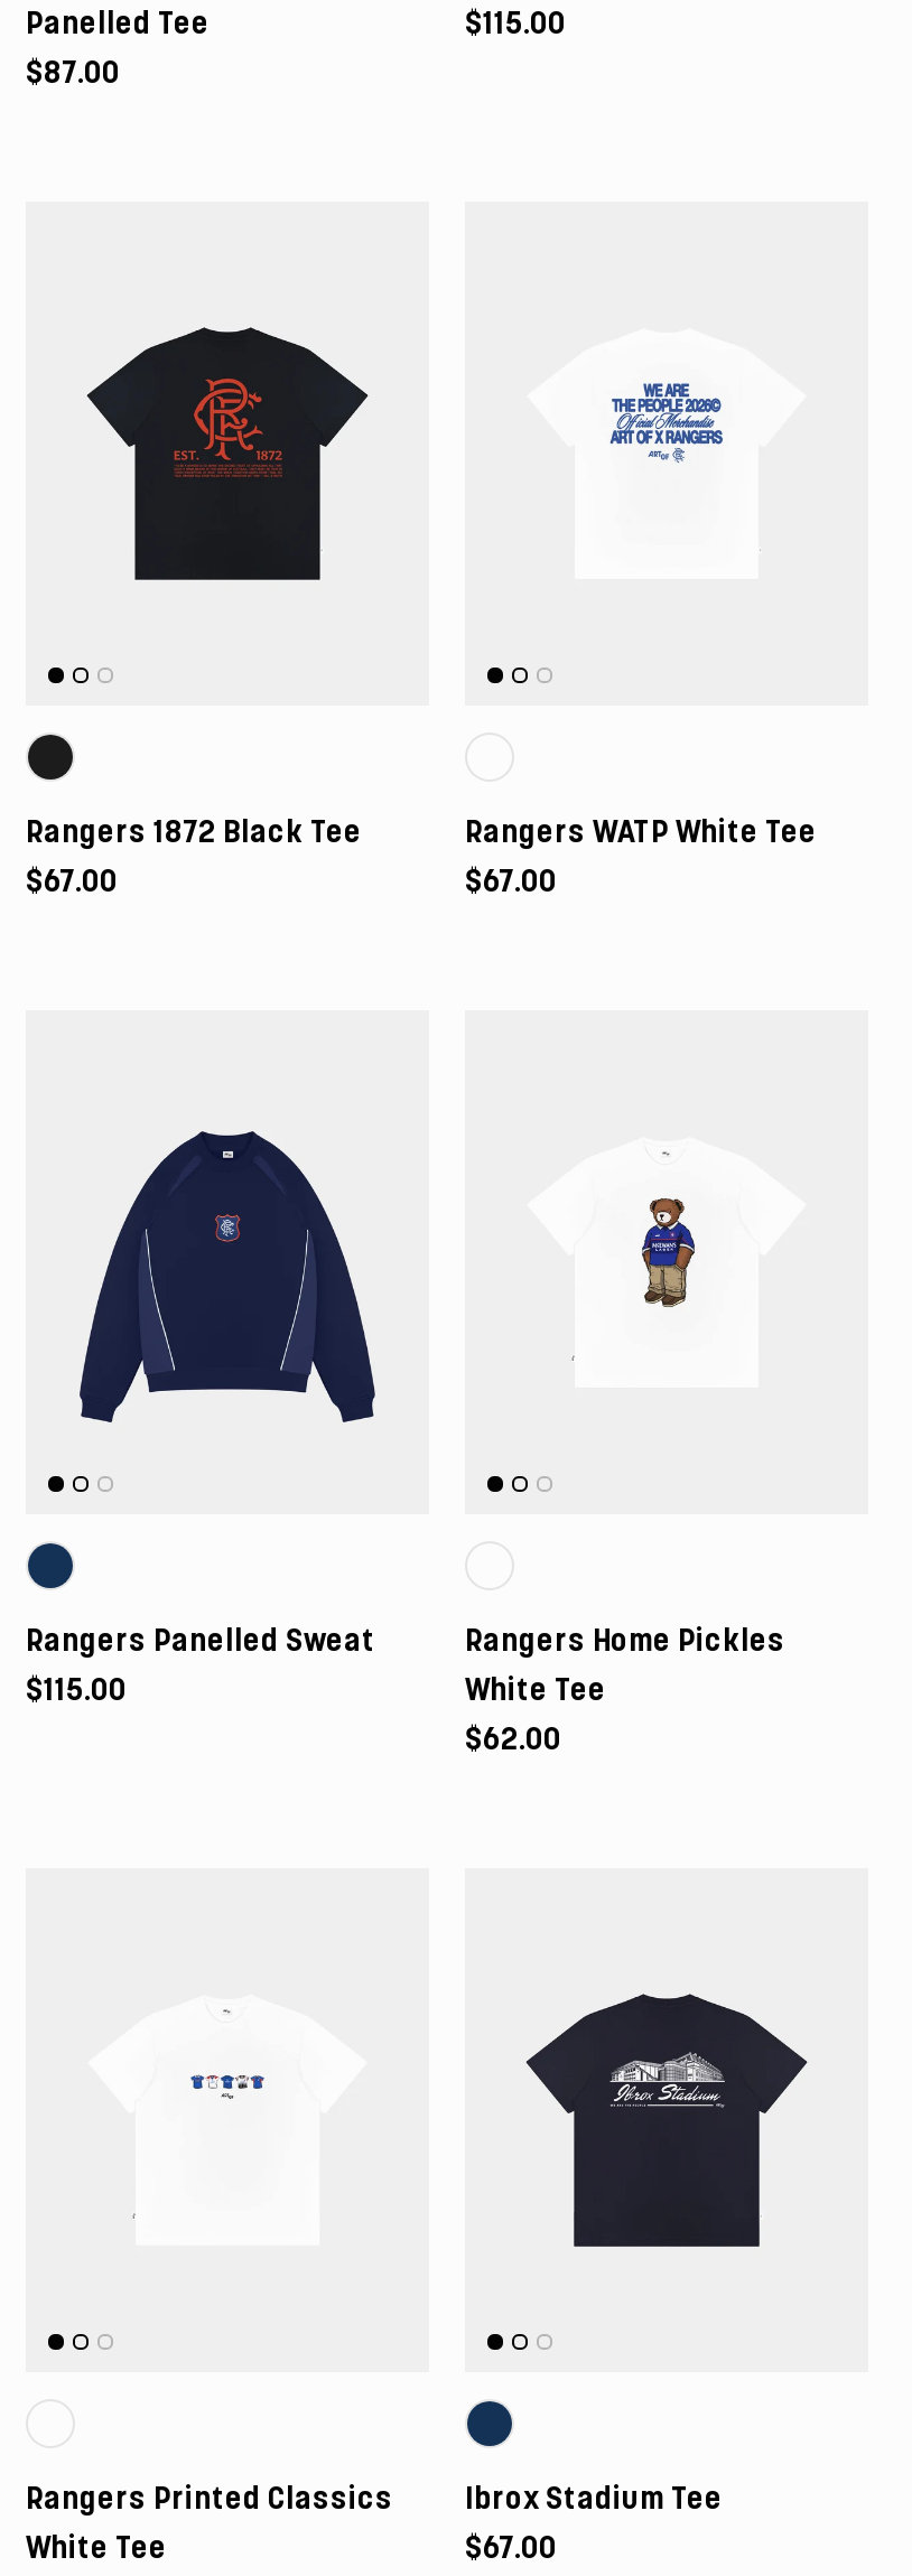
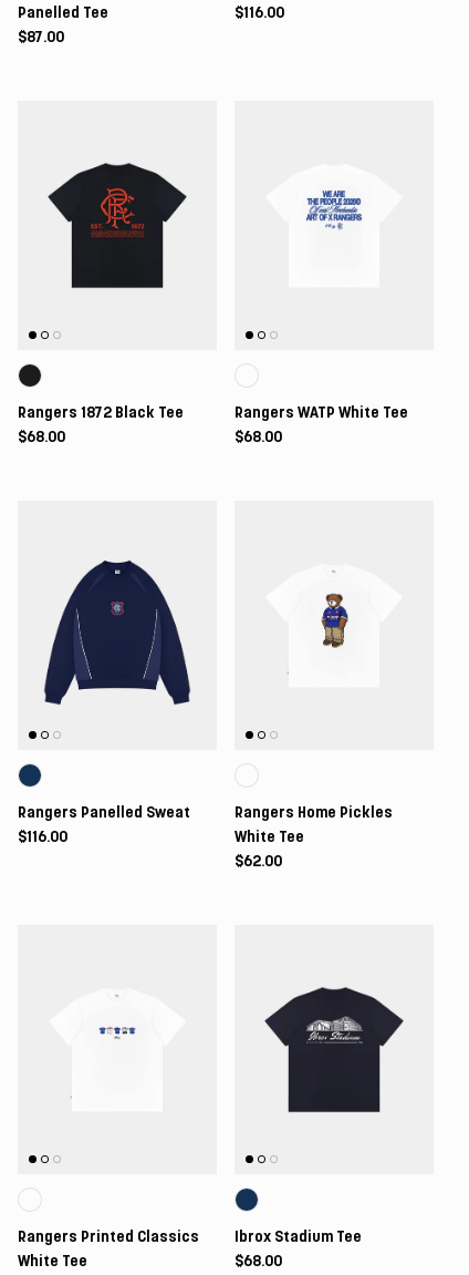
- $115.00
+ $116.00

- $67.00
+ $68.00

- $67.00
+ $68.00

- $115.00
+ $116.00

- $67.00
+ $68.00
